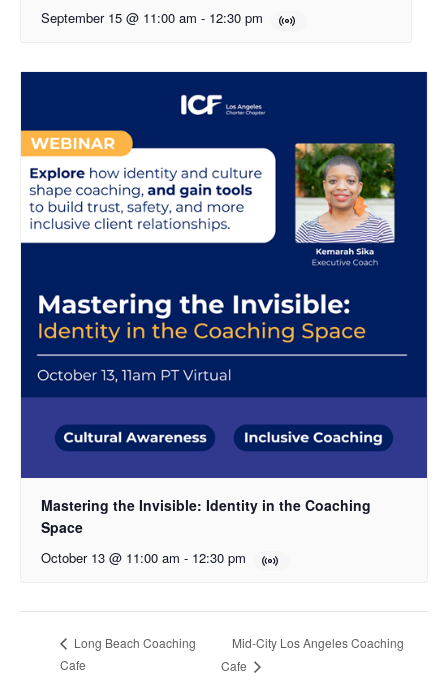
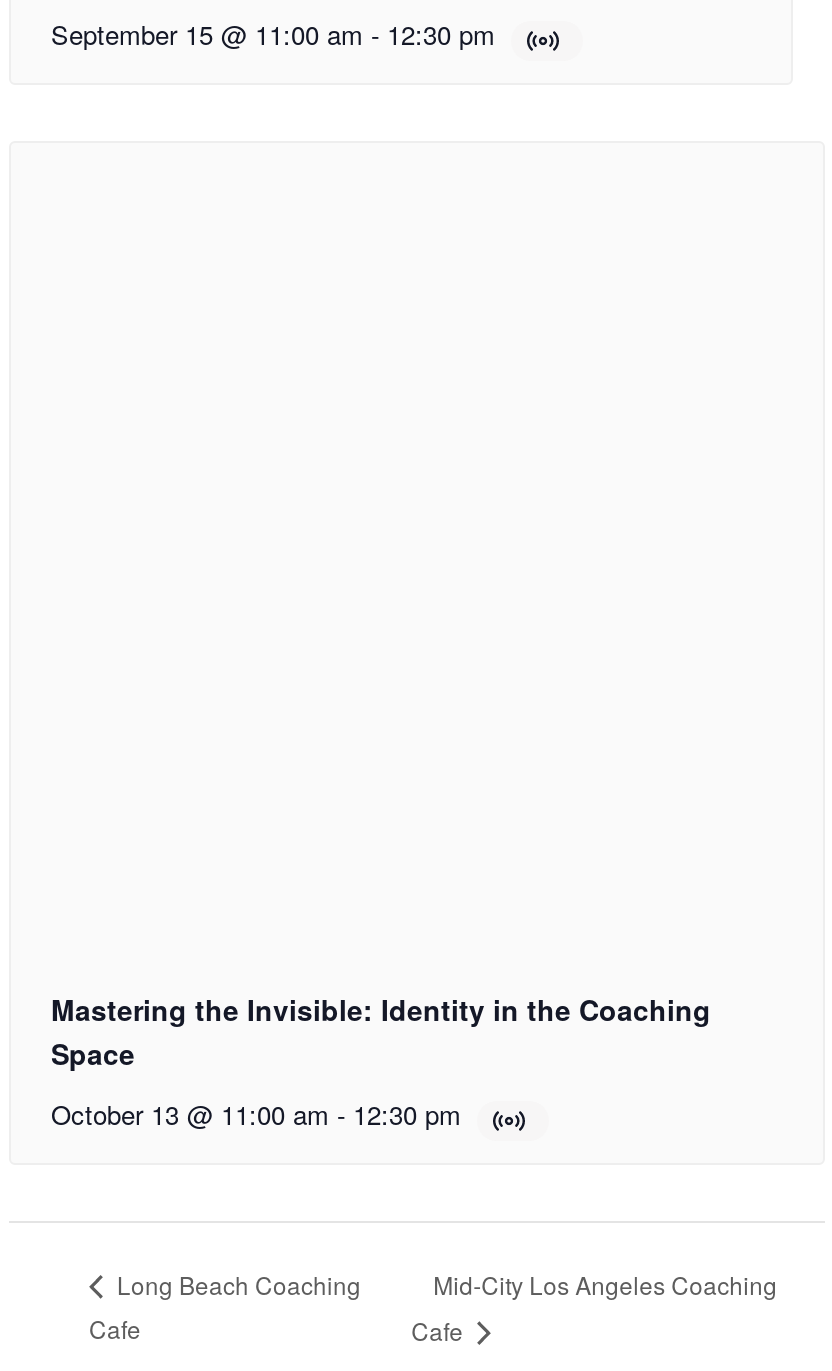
- [image]
